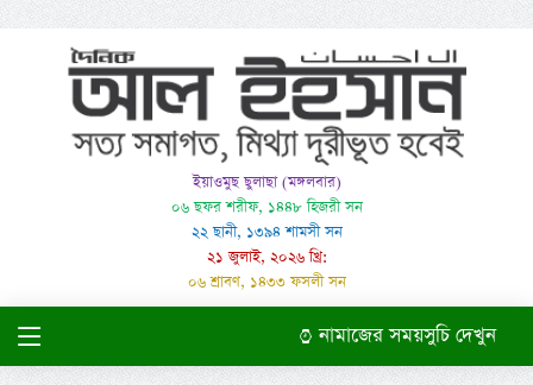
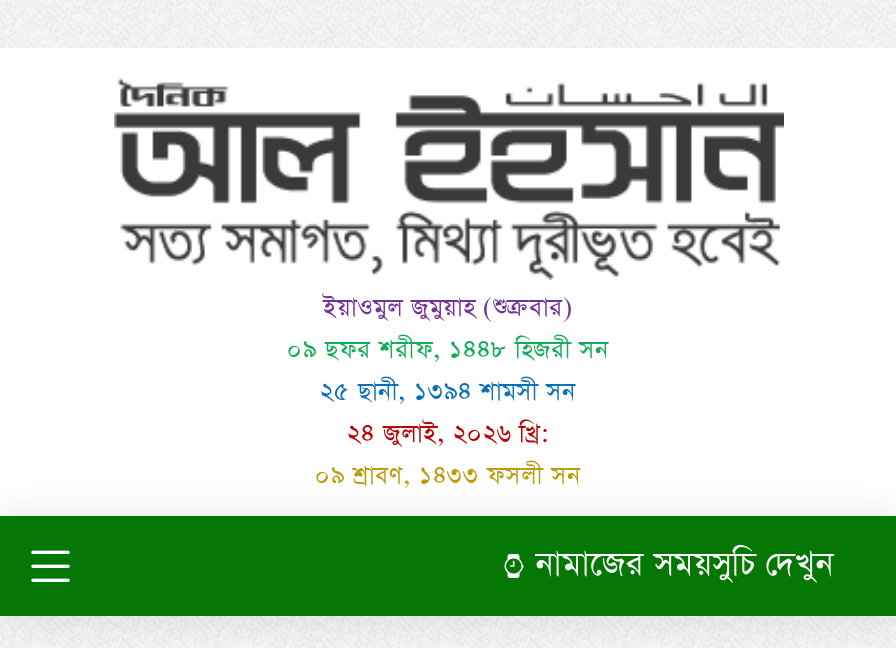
- ইয়াওমুছ ছুলাছা (মঙ্গলবার)
- ০৬ ছফর শরীফ, ১৪৪৮ হিজরী সন
- ২২ ছানী, ১৩৯৪ শামসী সন
- ২১ জুলাই, ২০২৬ খ্রি:
- ০৬ শ্রাবণ, ১৪৩৩ ফসলী সন
+ ইয়াওমুল জুমুয়াহ (শুক্রবার)
+ ০৯ ছফর শরীফ, ১৪৪৮ হিজরী সন
+ ২৫ ছানী, ১৩৯৪ শামসী সন
+ ২৪ জুলাই, ২০২৬ খ্রি:
+ ০৯ শ্রাবণ, ১৪৩৩ ফসলী সন
